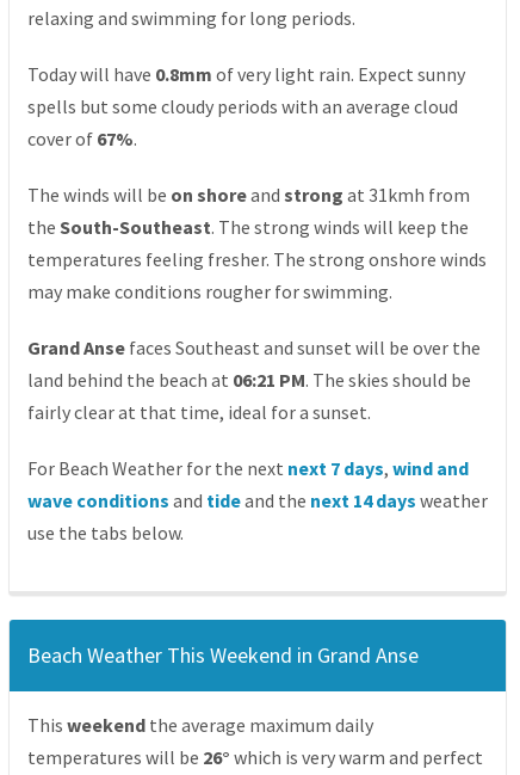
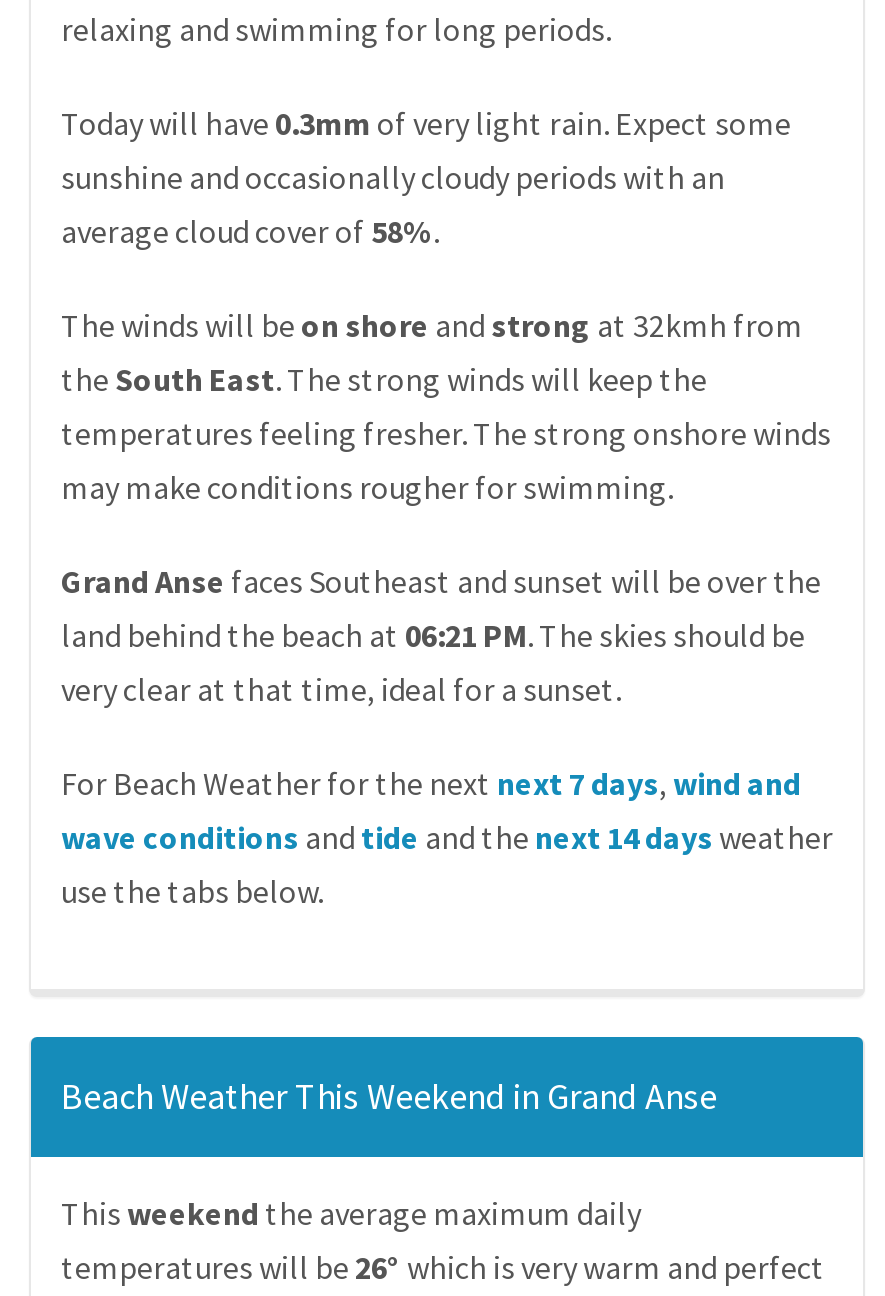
- Today will have 0.8mm of very light rain. Expect sunny
- spells but some cloudy periods with an average cloud
- cover of 67%.
+ Today will have 0.3mm of very light rain. Expect some
+ sunshine and occasionally cloudy periods with an
+ average cloud cover of 58%.

- The winds will be on shore and strong at 31kmh from
- the South-Southeast. The strong winds will keep the
+ The winds will be on shore and strong at 32kmh from
+ the South East. The strong winds will keep the

- fairly clear at that time, ideal for a sunset.
+ very clear at that time, ideal for a sunset.
